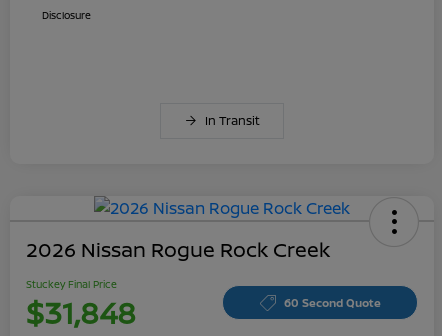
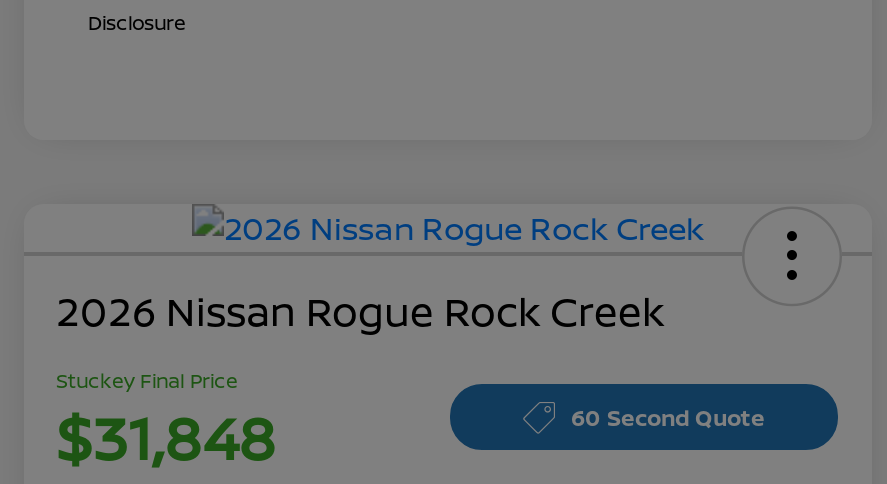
- In Transit
